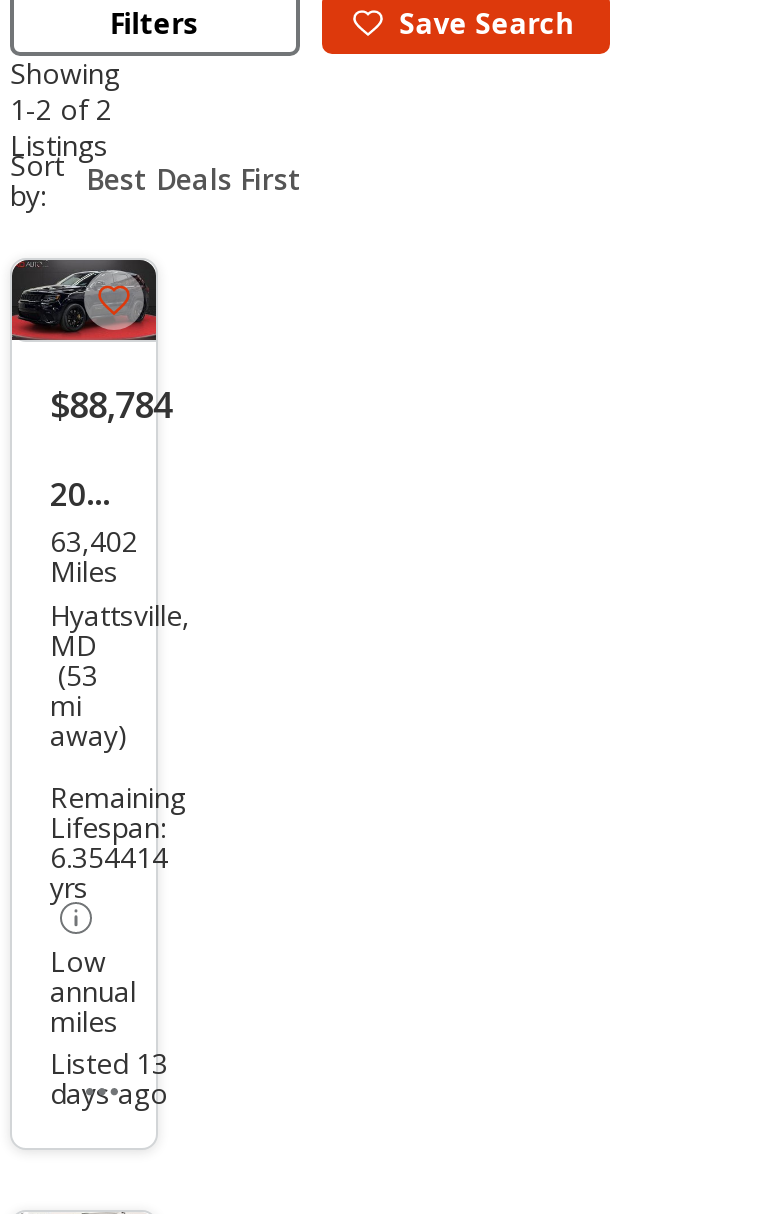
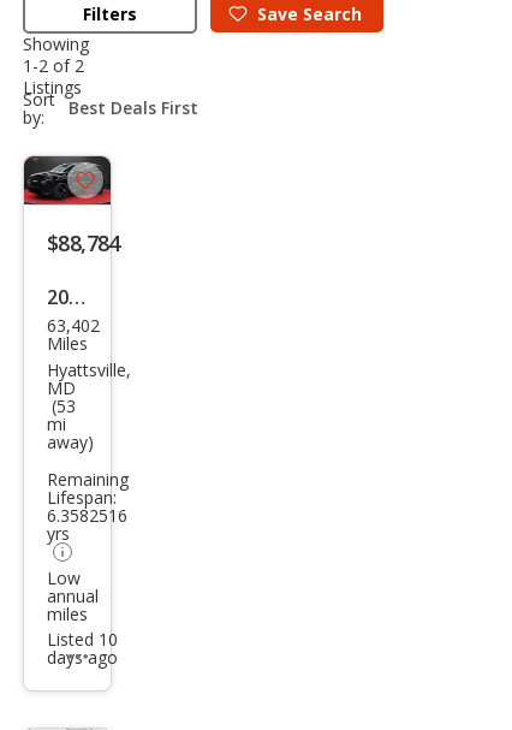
- 6.354414
+ 6.3582516

- Listed 13
+ Listed 10
